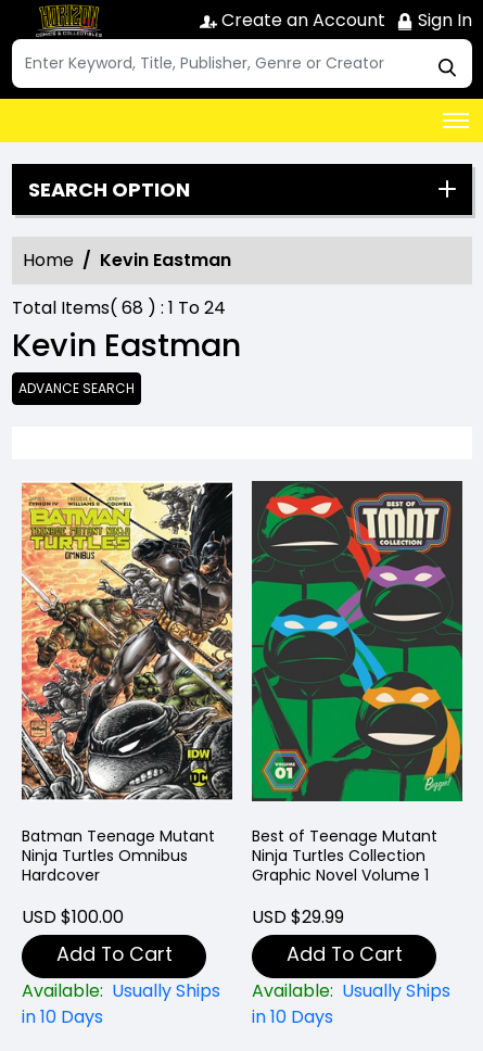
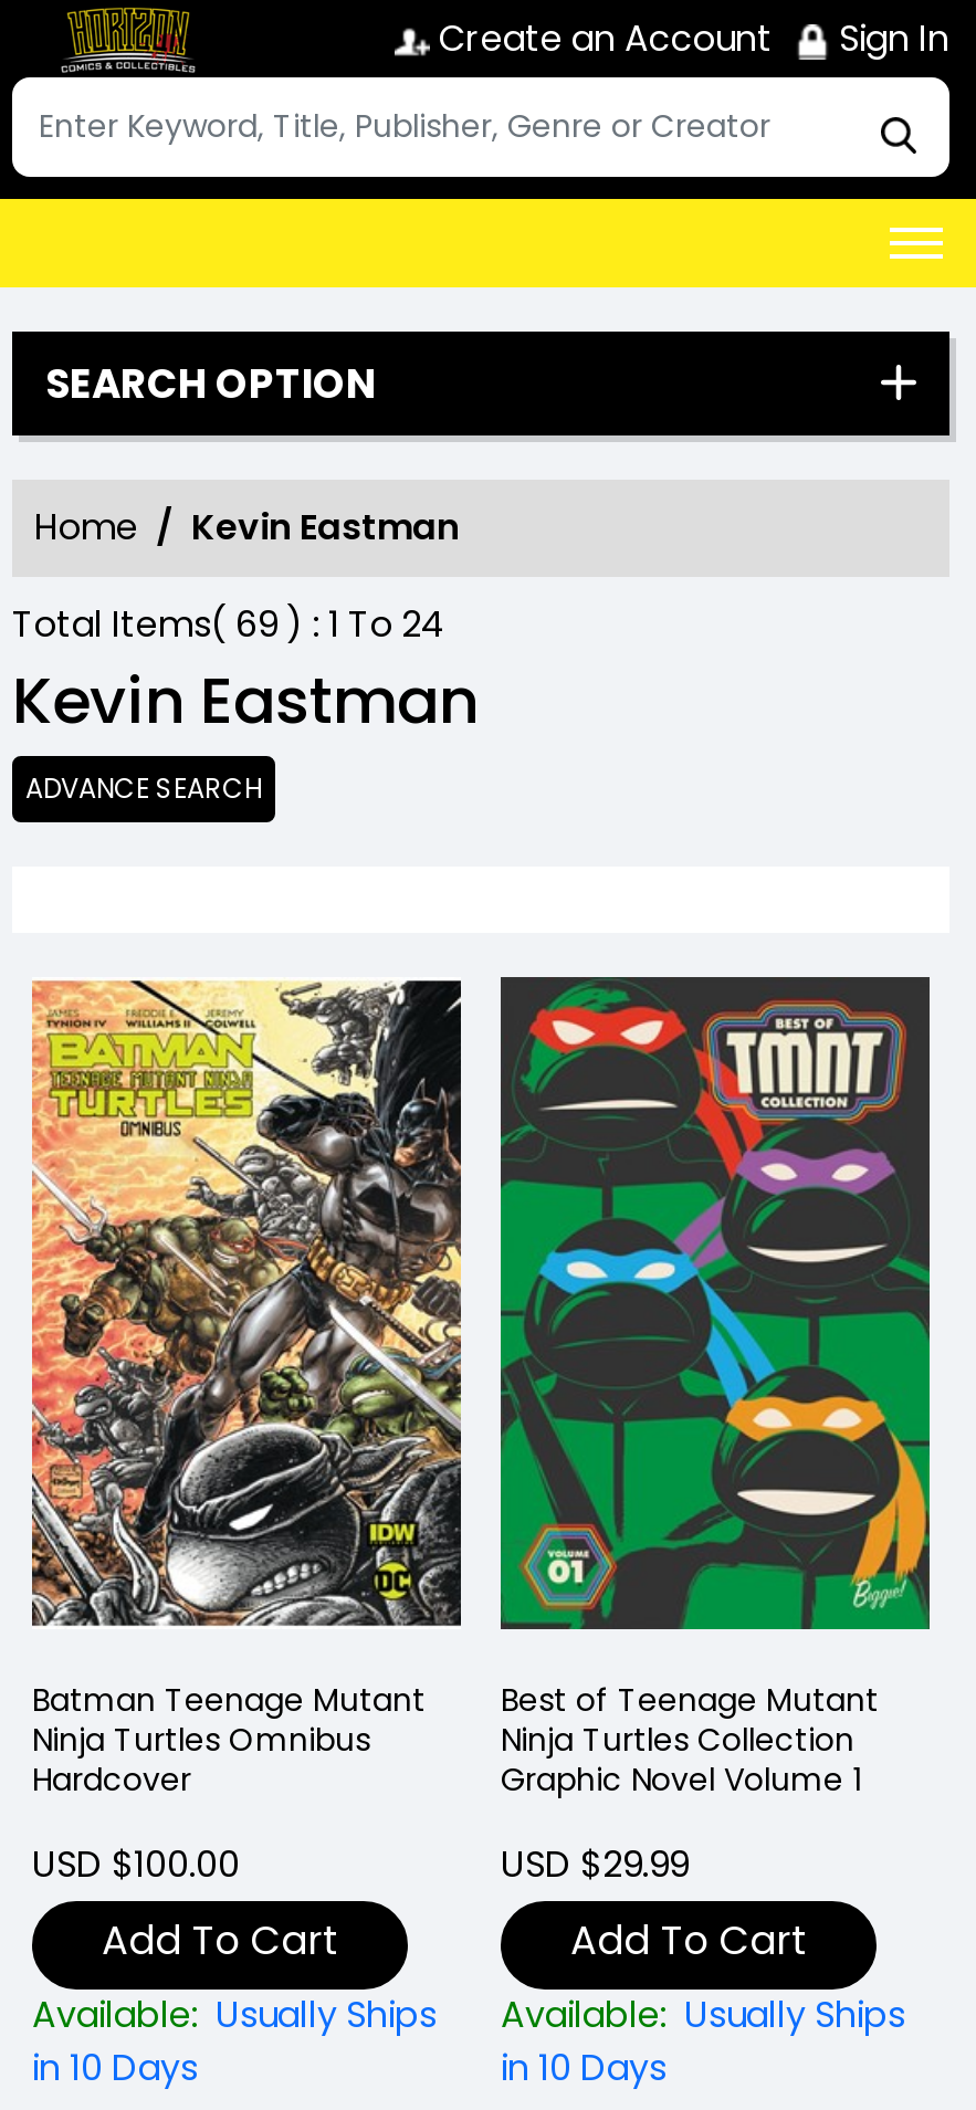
- Total Items(68) : 1 To 24
+ Total Items(69) : 1 To 24
